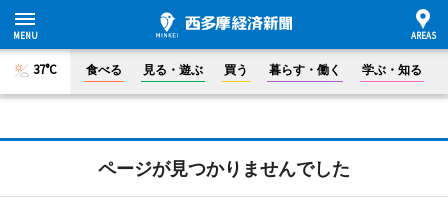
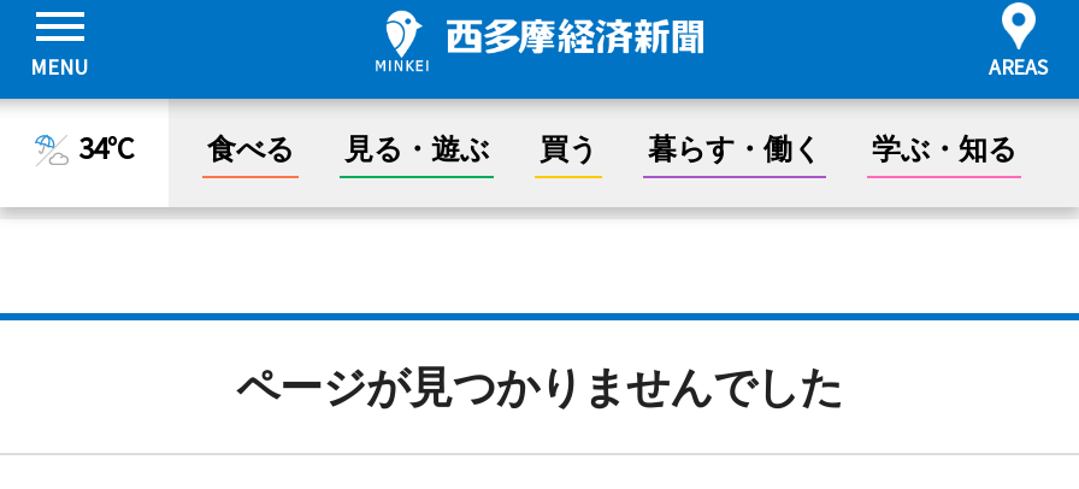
- 37°C 食べる 見る・遊ぶ 買う 暮らす・働く 学ぶ・知る
+ 34°C 食べる 見る・遊ぶ 買う 暮らす・働く 学ぶ・知る
